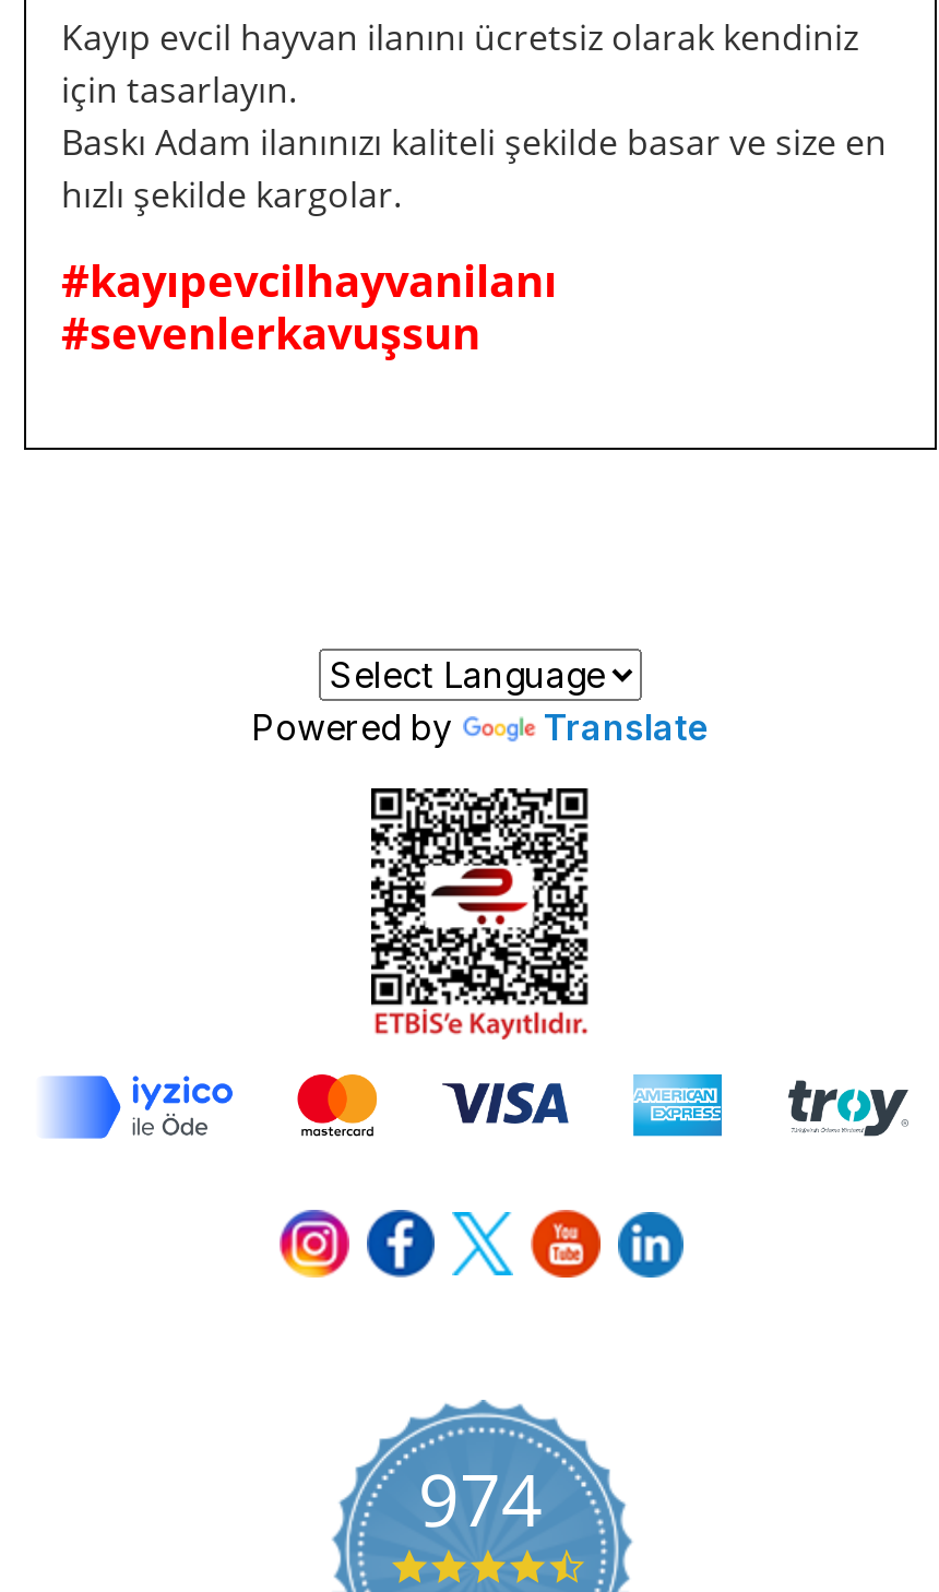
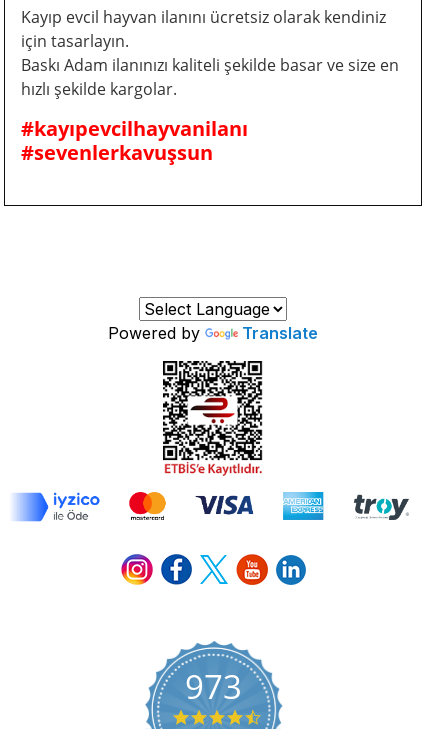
- 974
+ 973
